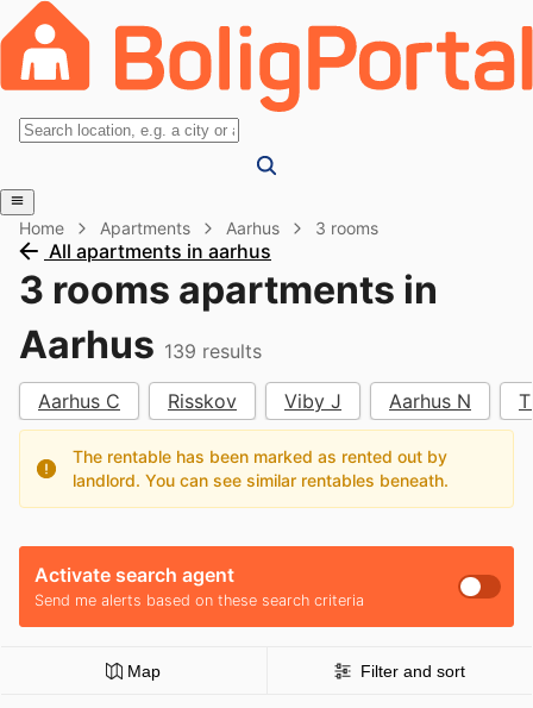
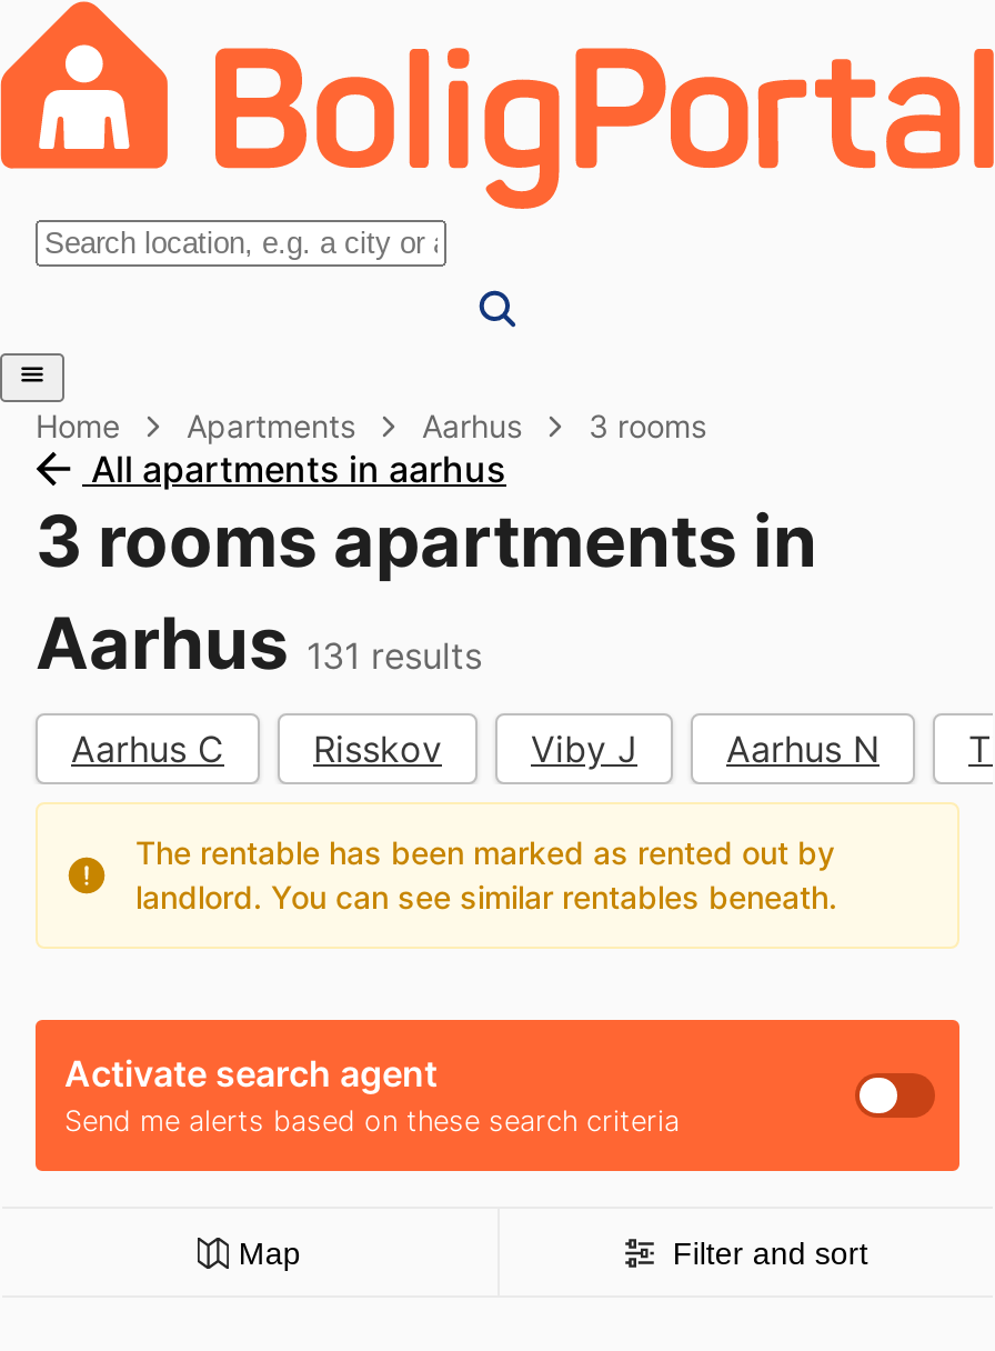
- Aarhus 139 results
+ Aarhus 131 results
